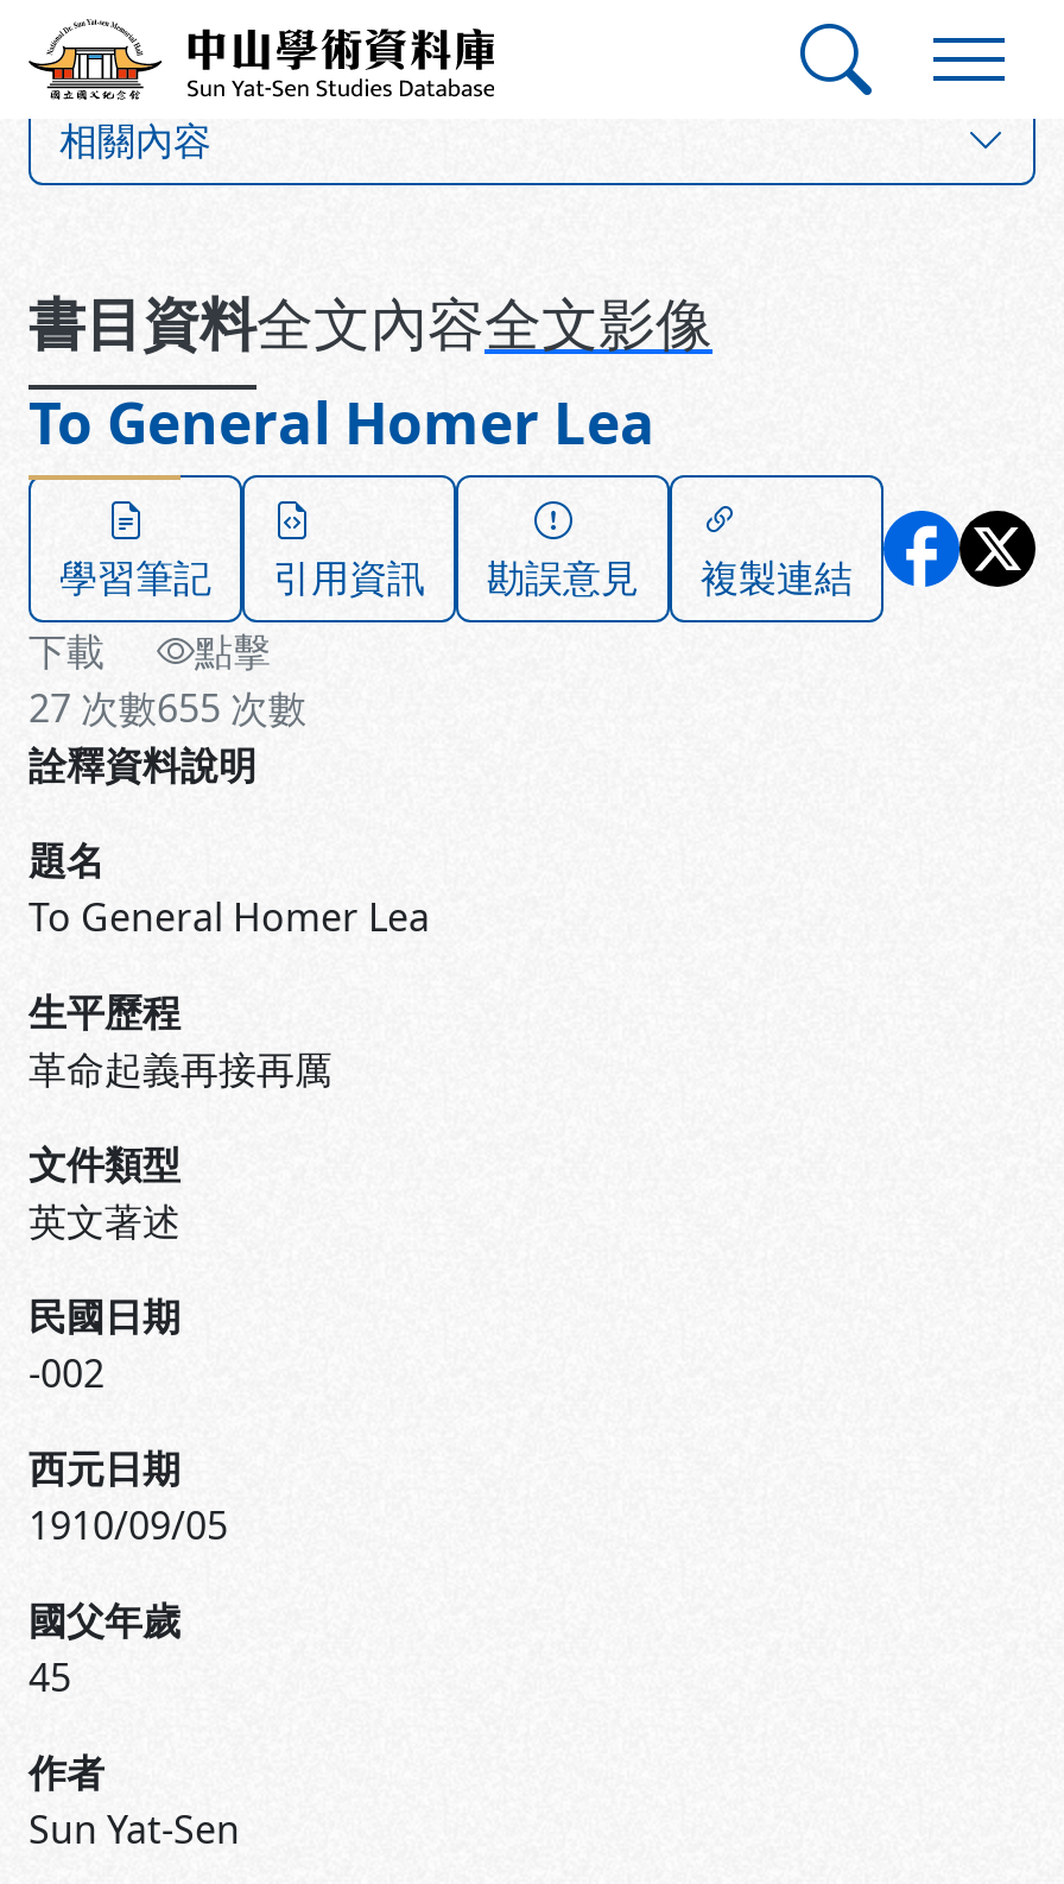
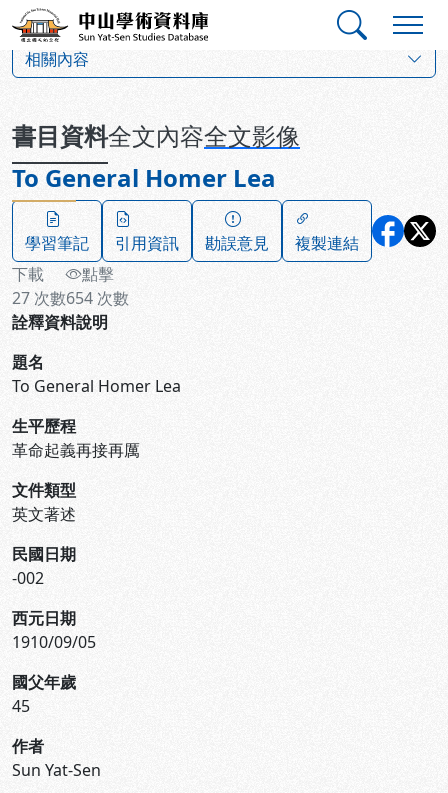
- 27次數 655次數
+ 27次數 654次數
